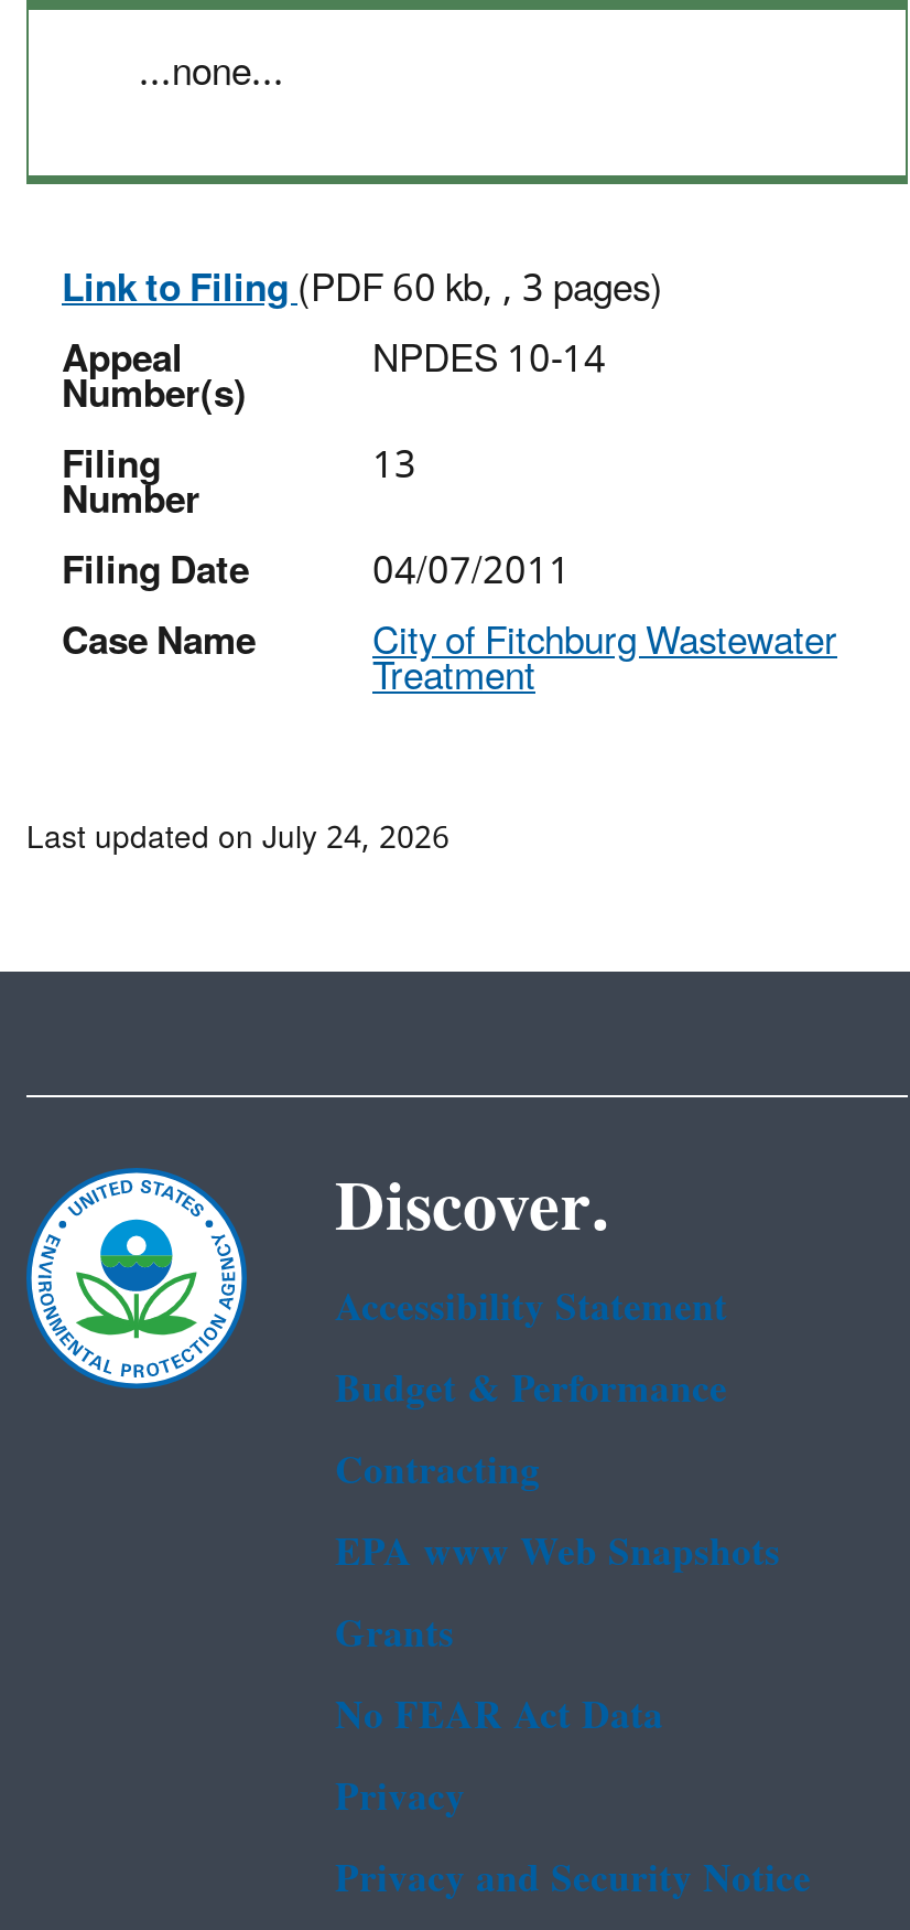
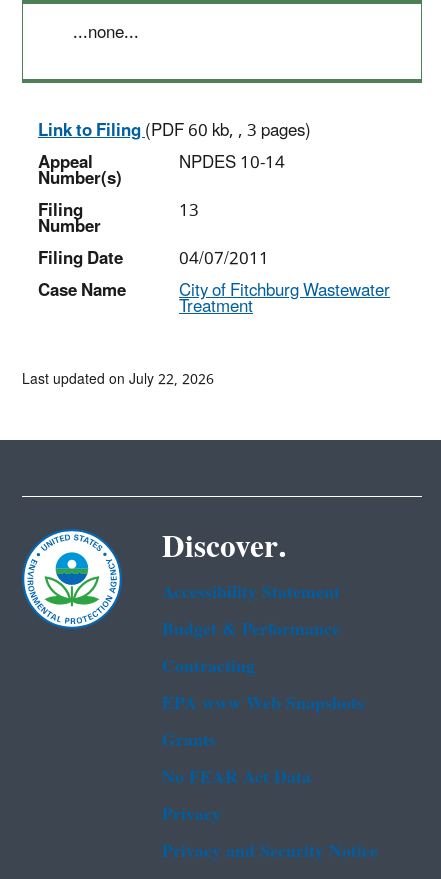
- Last updated on July 24, 2026
+ Last updated on July 22, 2026
